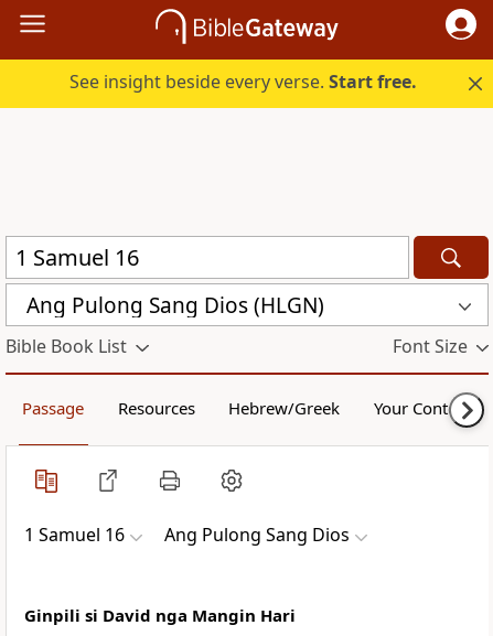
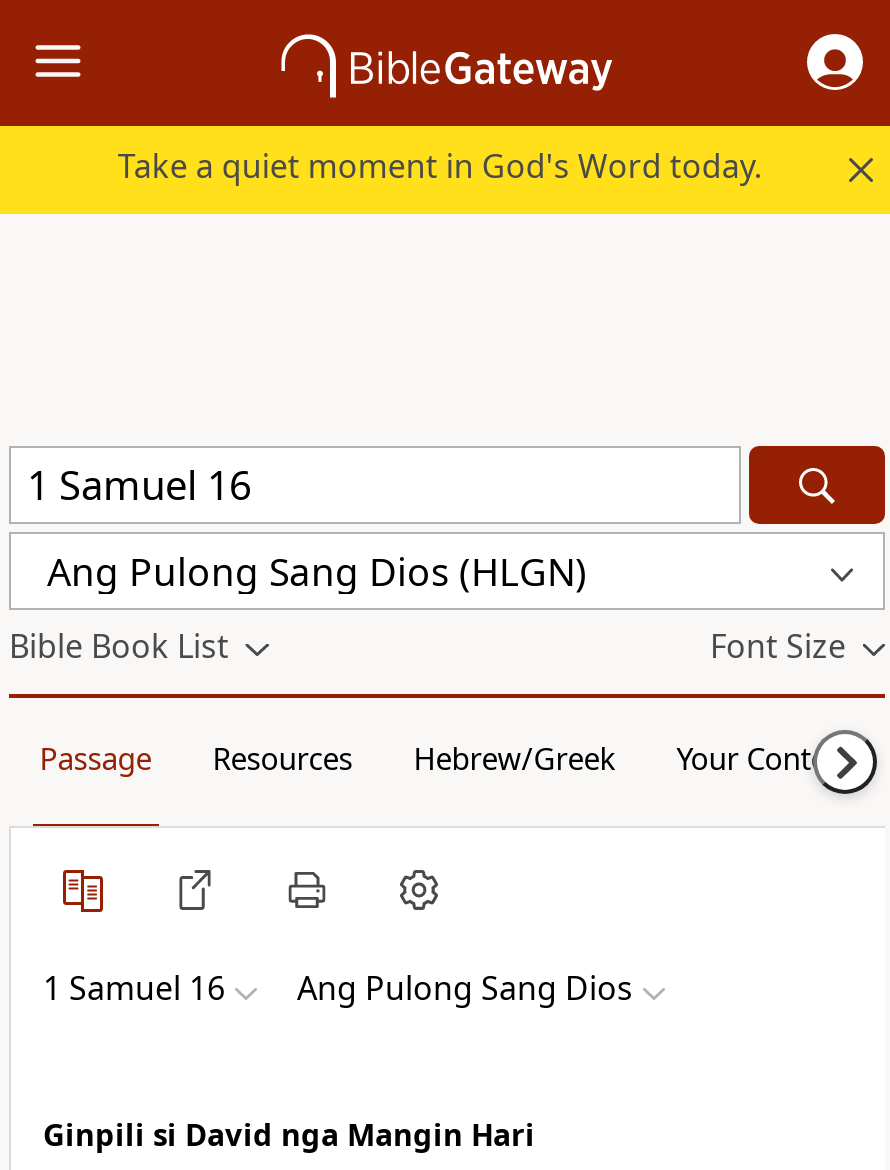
- See insight beside every verse. Start free.
+ Take a quiet moment in God's Word today.
